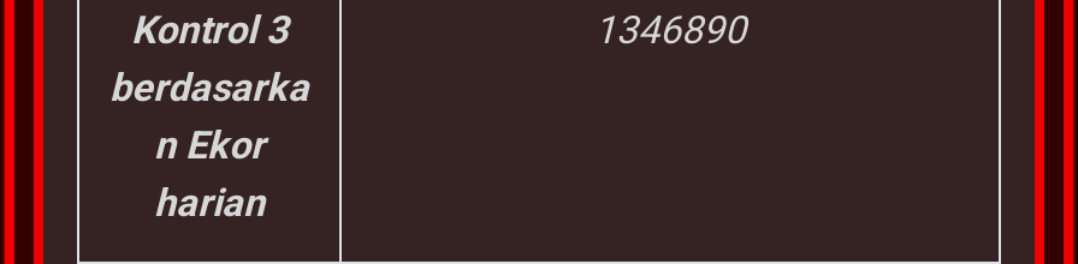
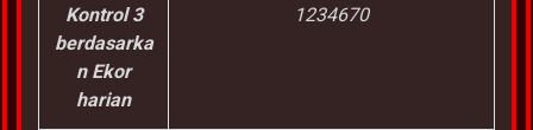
- 1346890
+ 1234670
